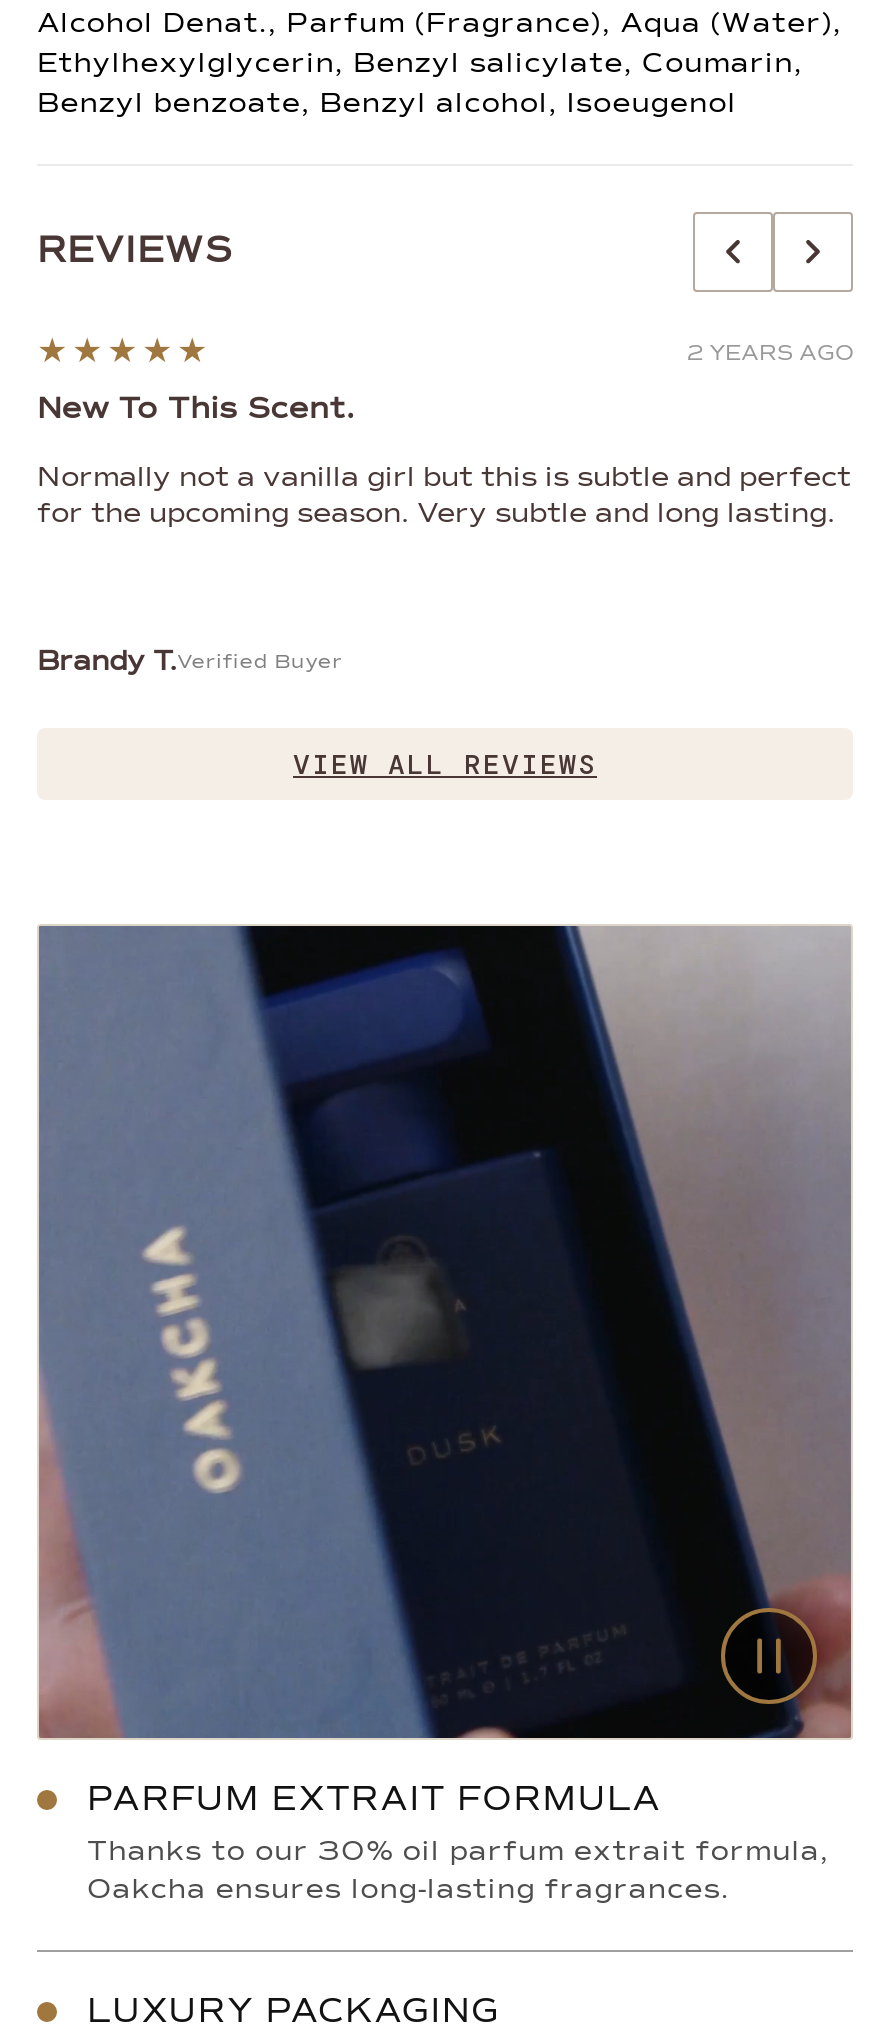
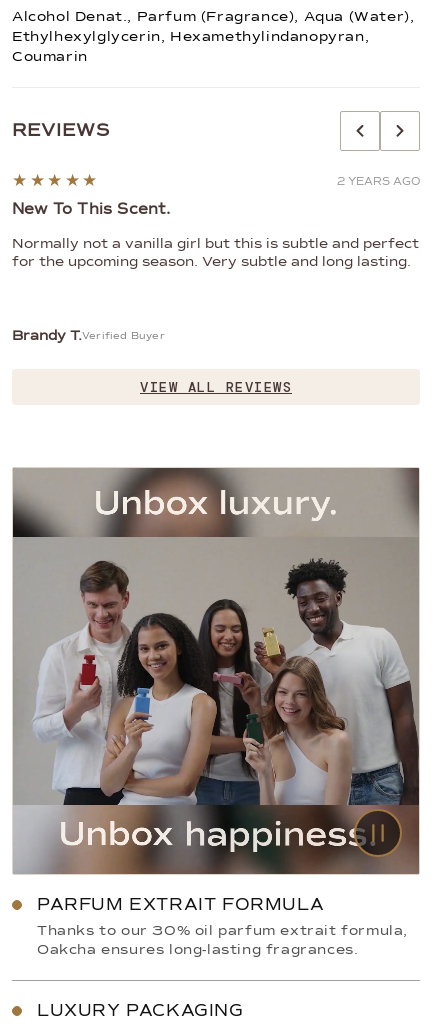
- Ethylhexylglycerin, Benzyl salicylate, Coumarin,
- Benzyl benzoate, Benzyl alcohol, Isoeugenol
+ Ethylhexylglycerin, Hexamethylindanopyran,
+ Coumarin

- [image]
+ [image]
